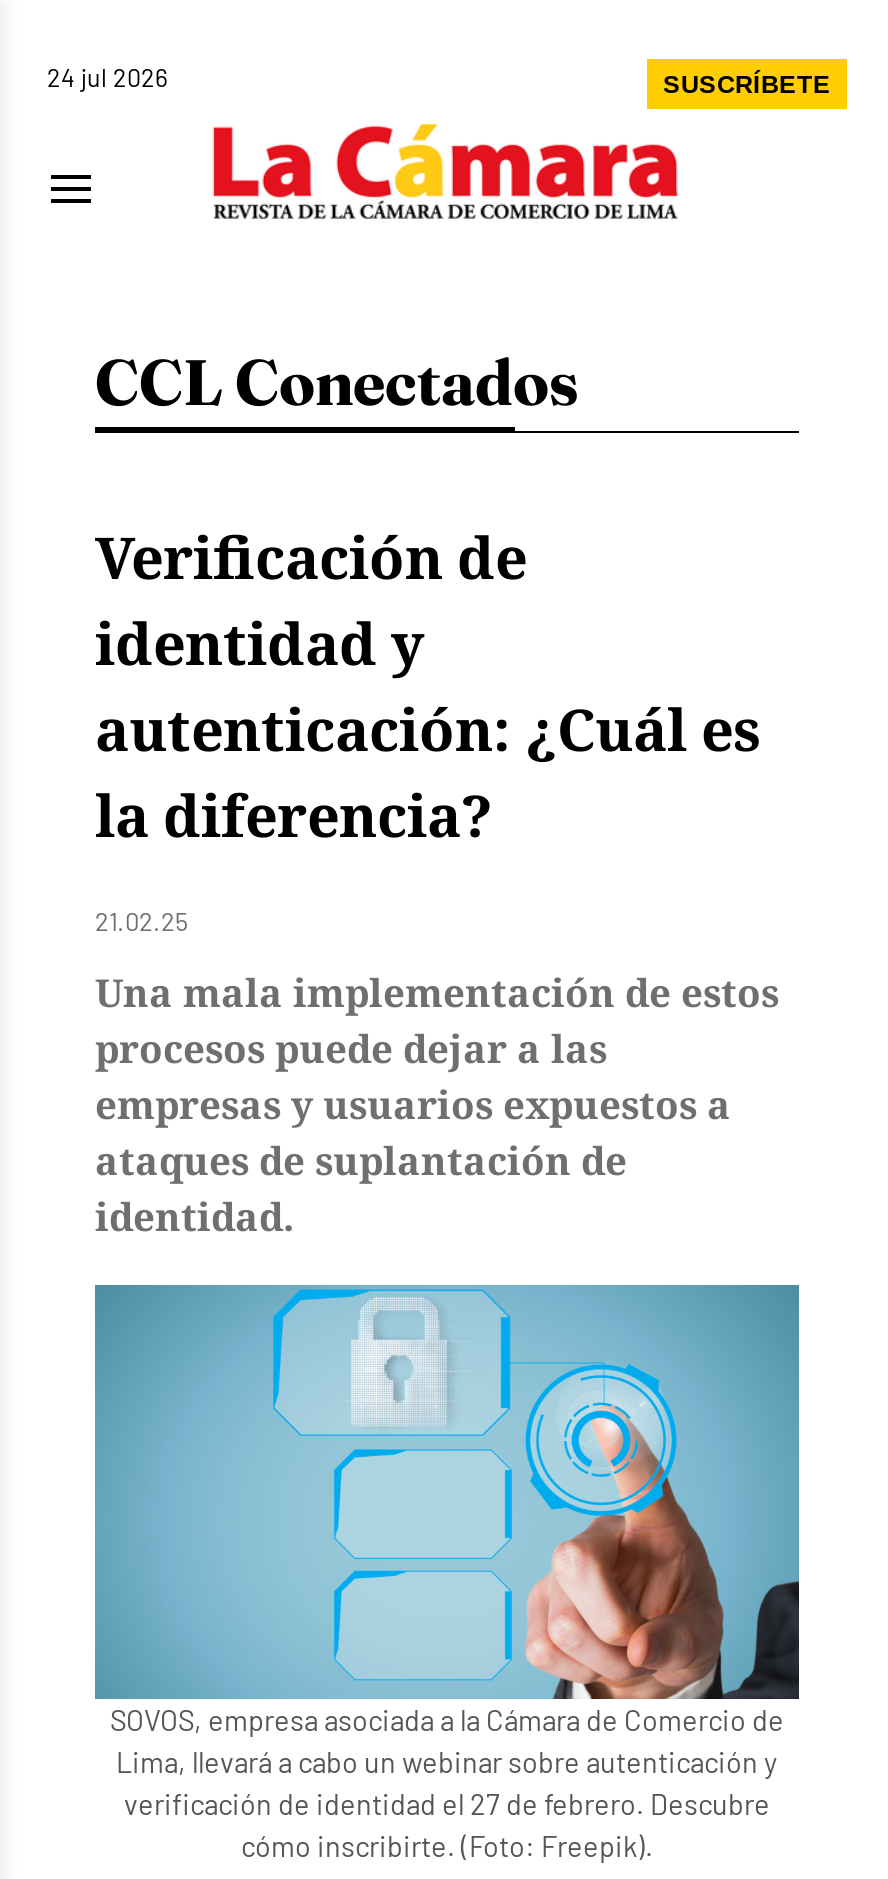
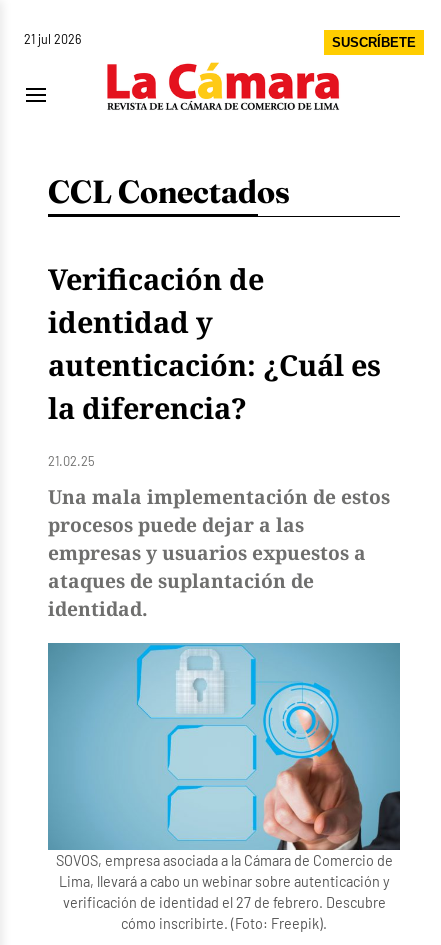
- 24 jul 2026
+ 21 jul 2026
